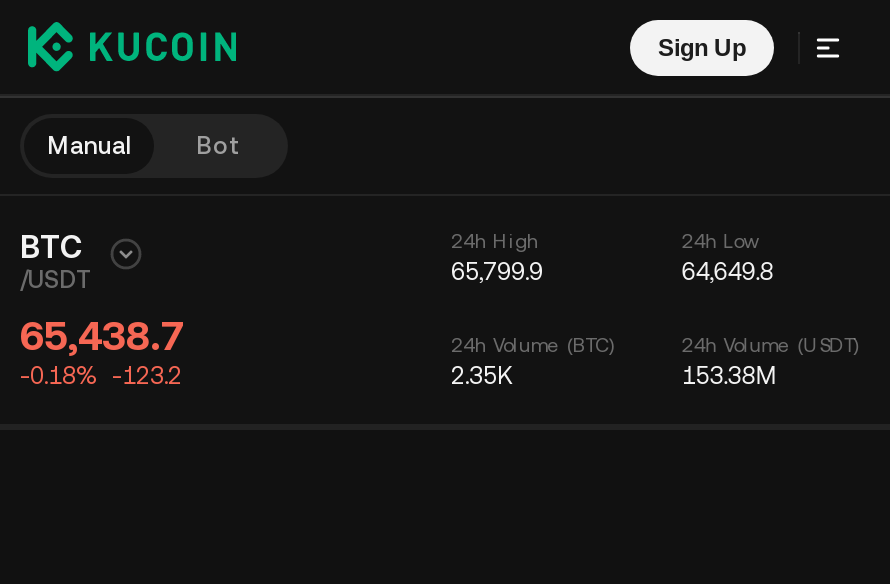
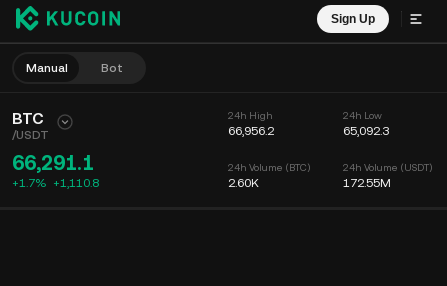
- 65,799.9
+ 66,956.2

- 64,649.8
+ 65,092.3

- 65,438.7
- -0.18% -123.2
+ 66,291.1
+ +1.7% +1,110.8

- 2.35K
+ 2.60K

- 153.38M
+ 172.55M
